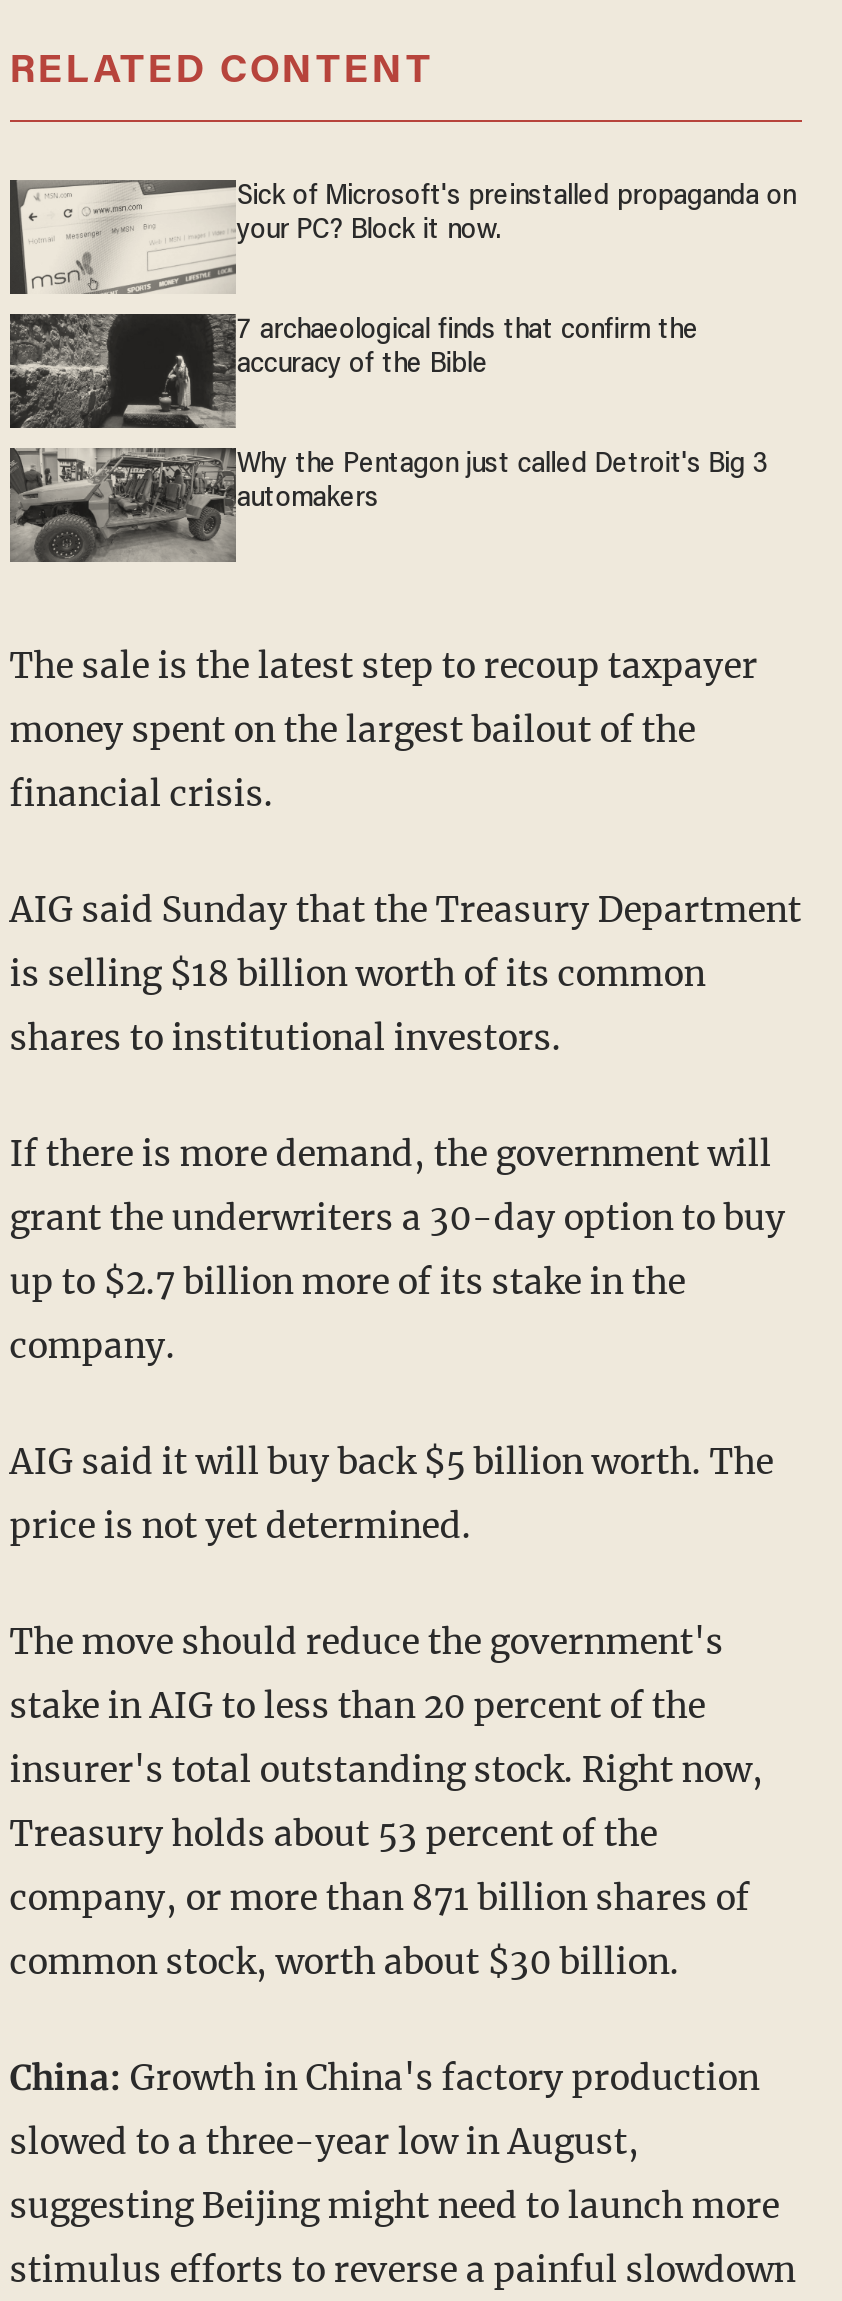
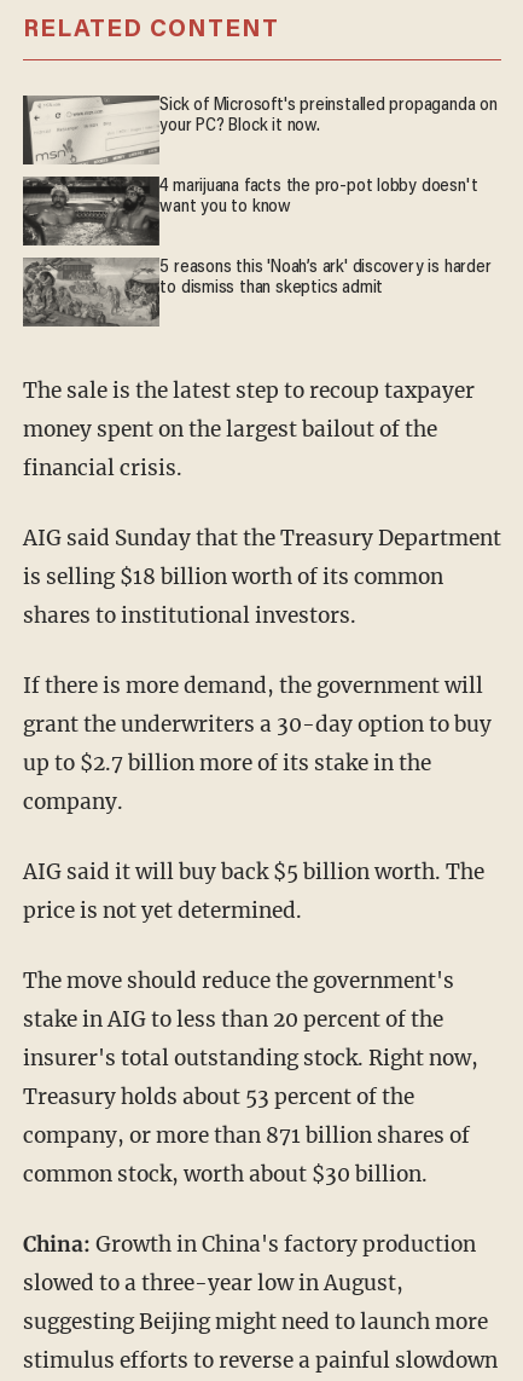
- [image]
- 7 archaeological finds that confirm the
- accuracy of the Bible
+ [image]
+ 4 marijuana facts the pro-pot lobby doesn't
+ want you to know

- [image]
- Why the Pentagon just called Detroit's Big 3
- automakers
+ [image]
+ 5 reasons this 'Noah’s ark' discovery is harder
+ to dismiss than skeptics admit
